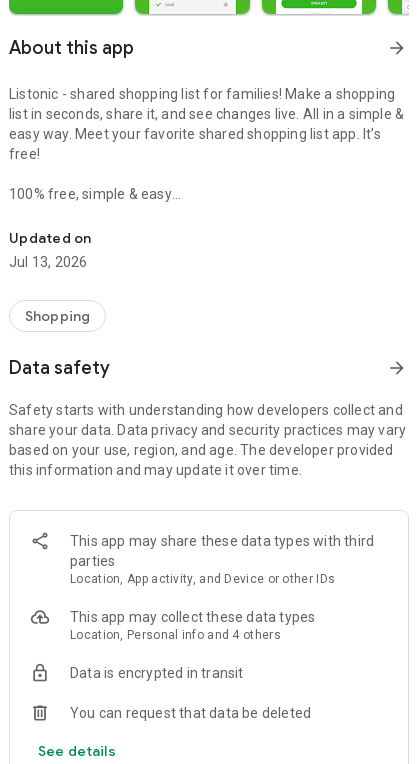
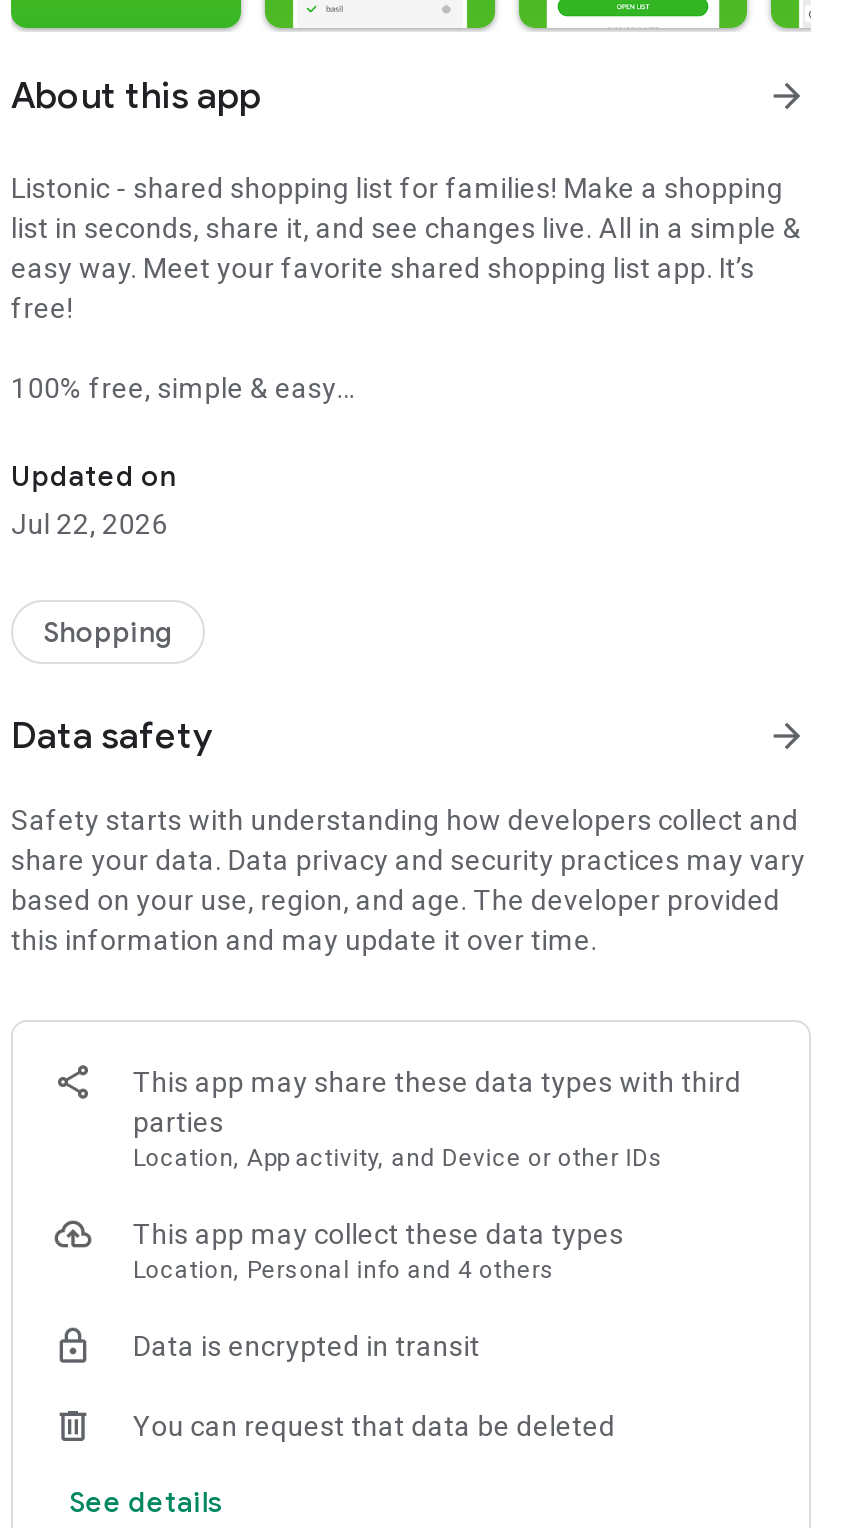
- Jul 13, 2026
+ Jul 22, 2026
